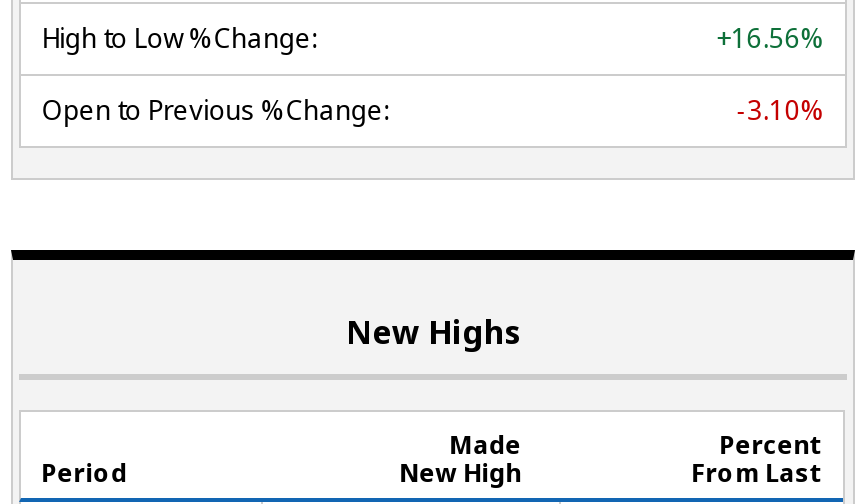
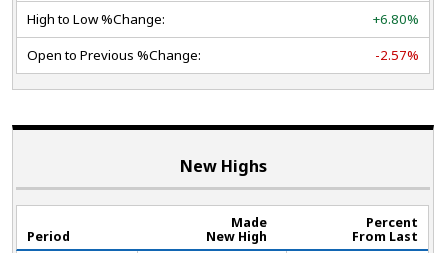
- +16.56%
+ +6.80%

- -3.10%
+ -2.57%
